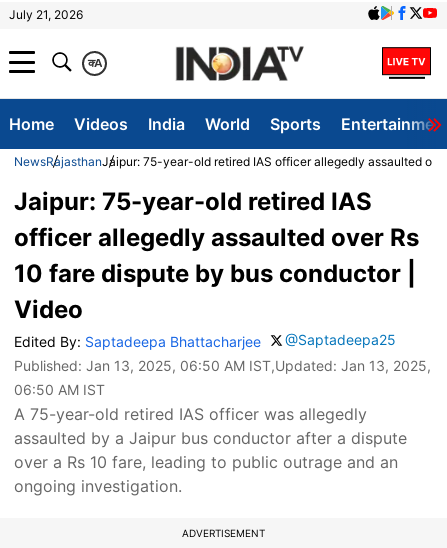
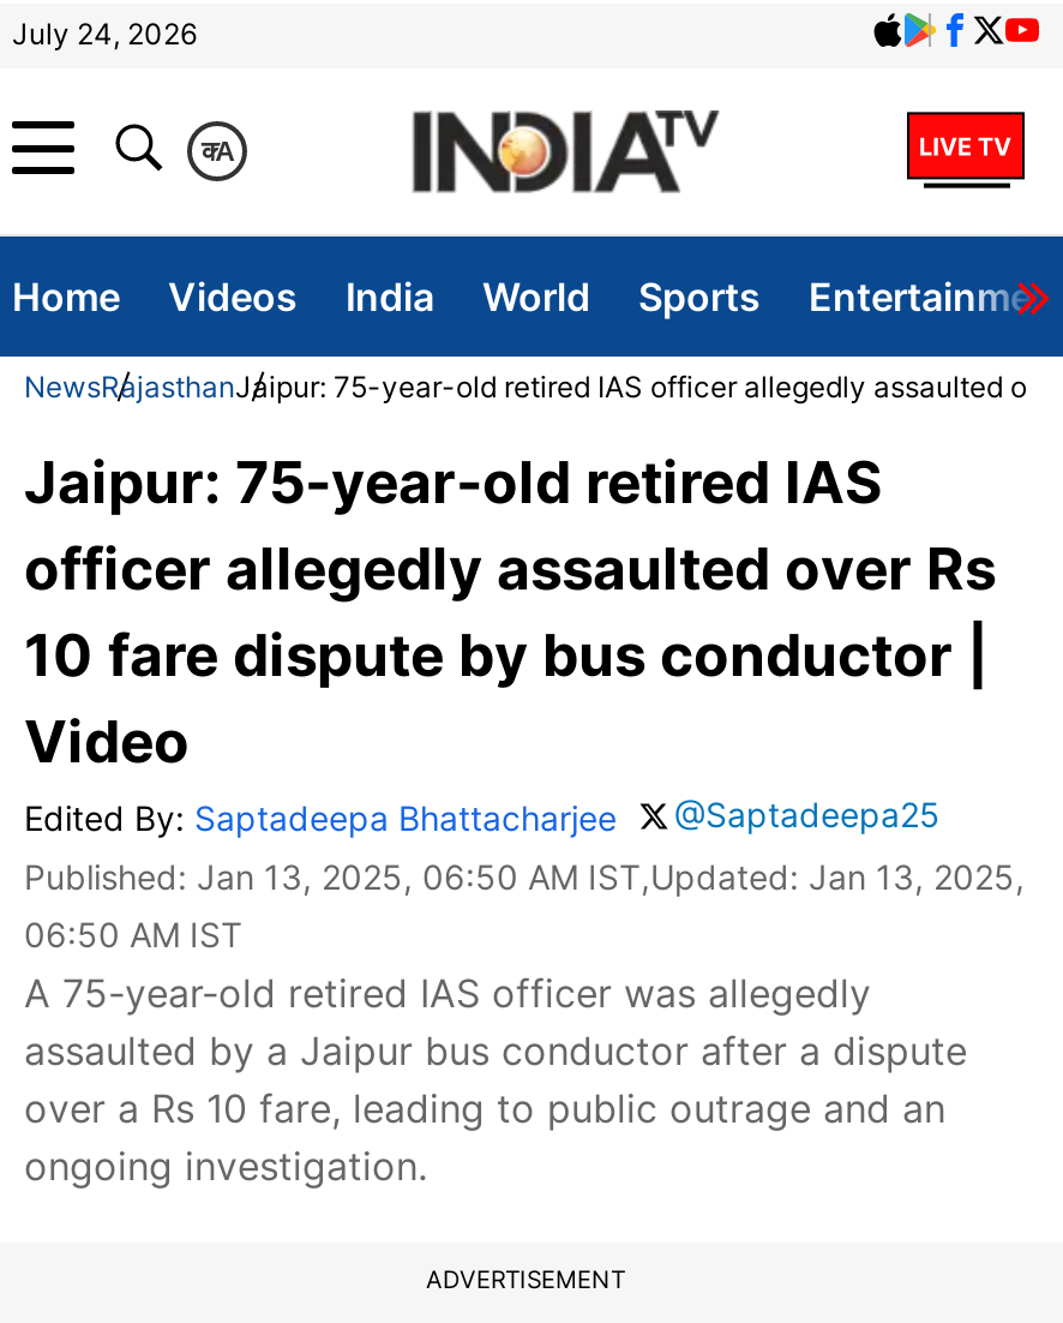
- July 21, 2026
+ July 24, 2026
